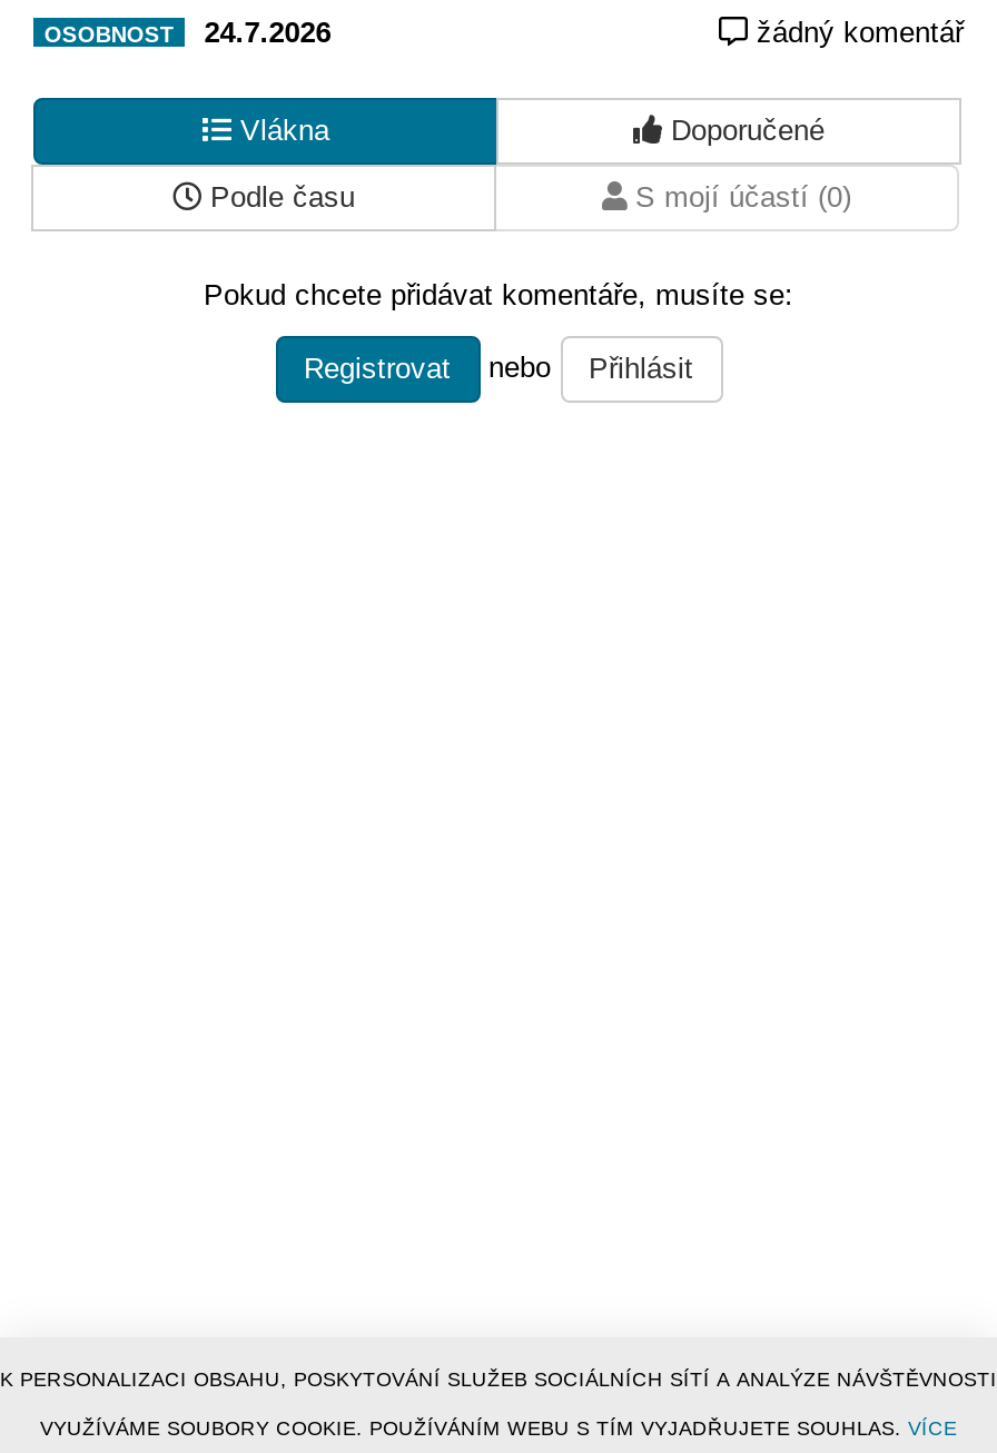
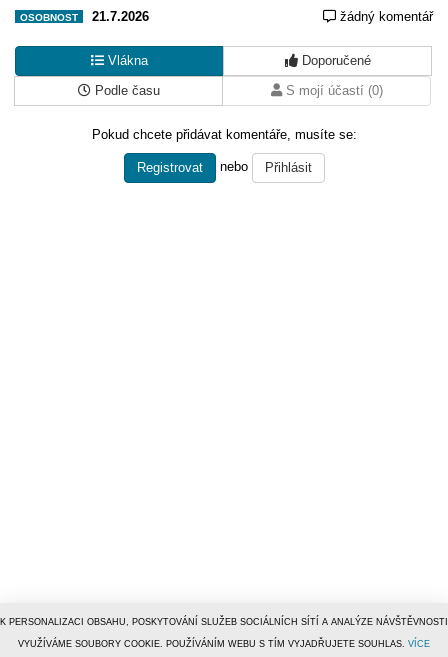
- OSOBNOST 24.7.2026
+ OSOBNOST 21.7.2026
